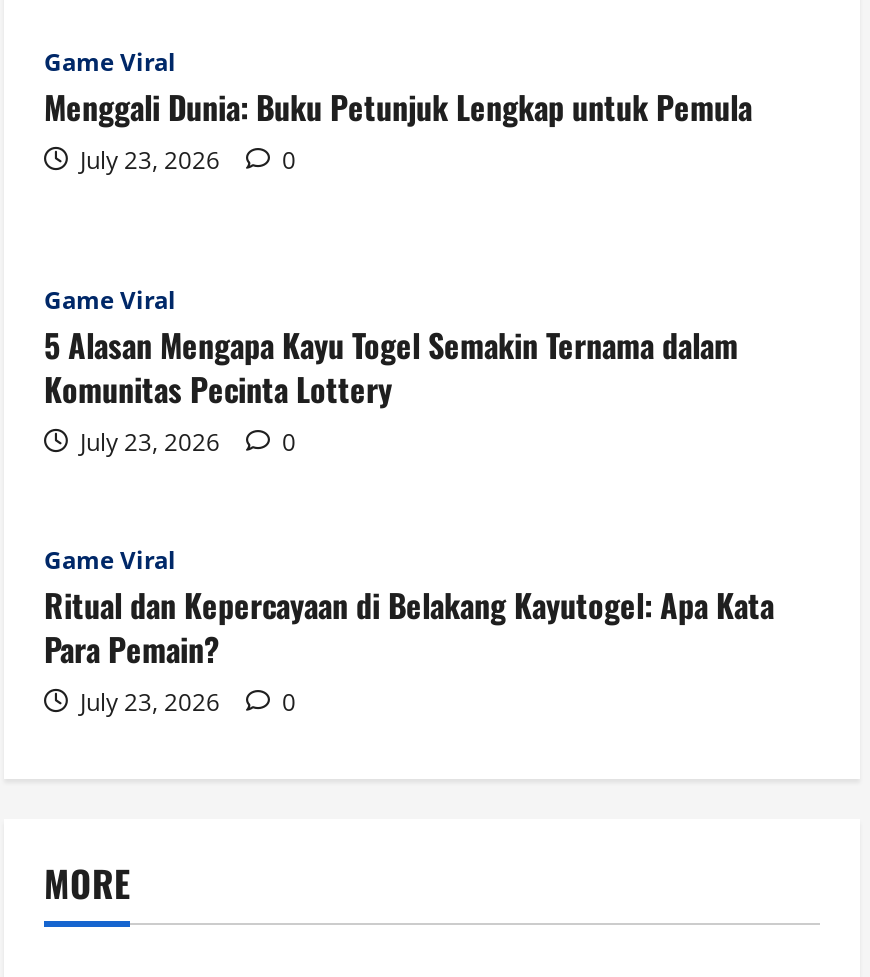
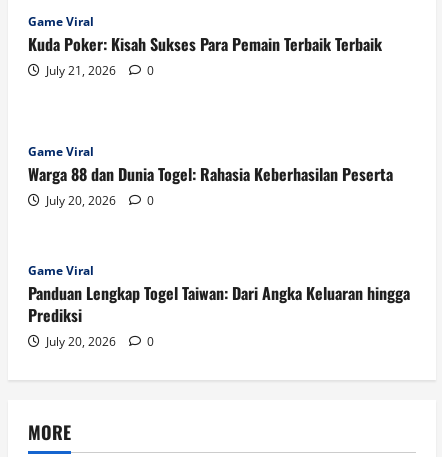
- Menggali Dunia: Buku Petunjuk Lengkap untuk Pemula
- July 23, 2026
+ Kuda Poker: Kisah Sukses Para Pemain Terbaik Terbaik
+ July 21, 2026

- 5 Alasan Mengapa Kayu Togel Semakin Ternama dalam
- Komunitas Pecinta Lottery
- July 23, 2026
+ Warga 88 dan Dunia Togel: Rahasia Keberhasilan Peserta
+ July 20, 2026

- Ritual dan Kepercayaan di Belakang Kayutogel: Apa Kata
- Para Pemain?
- July 23, 2026
+ Panduan Lengkap Togel Taiwan: Dari Angka Keluaran hingga
+ Prediksi
+ July 20, 2026
